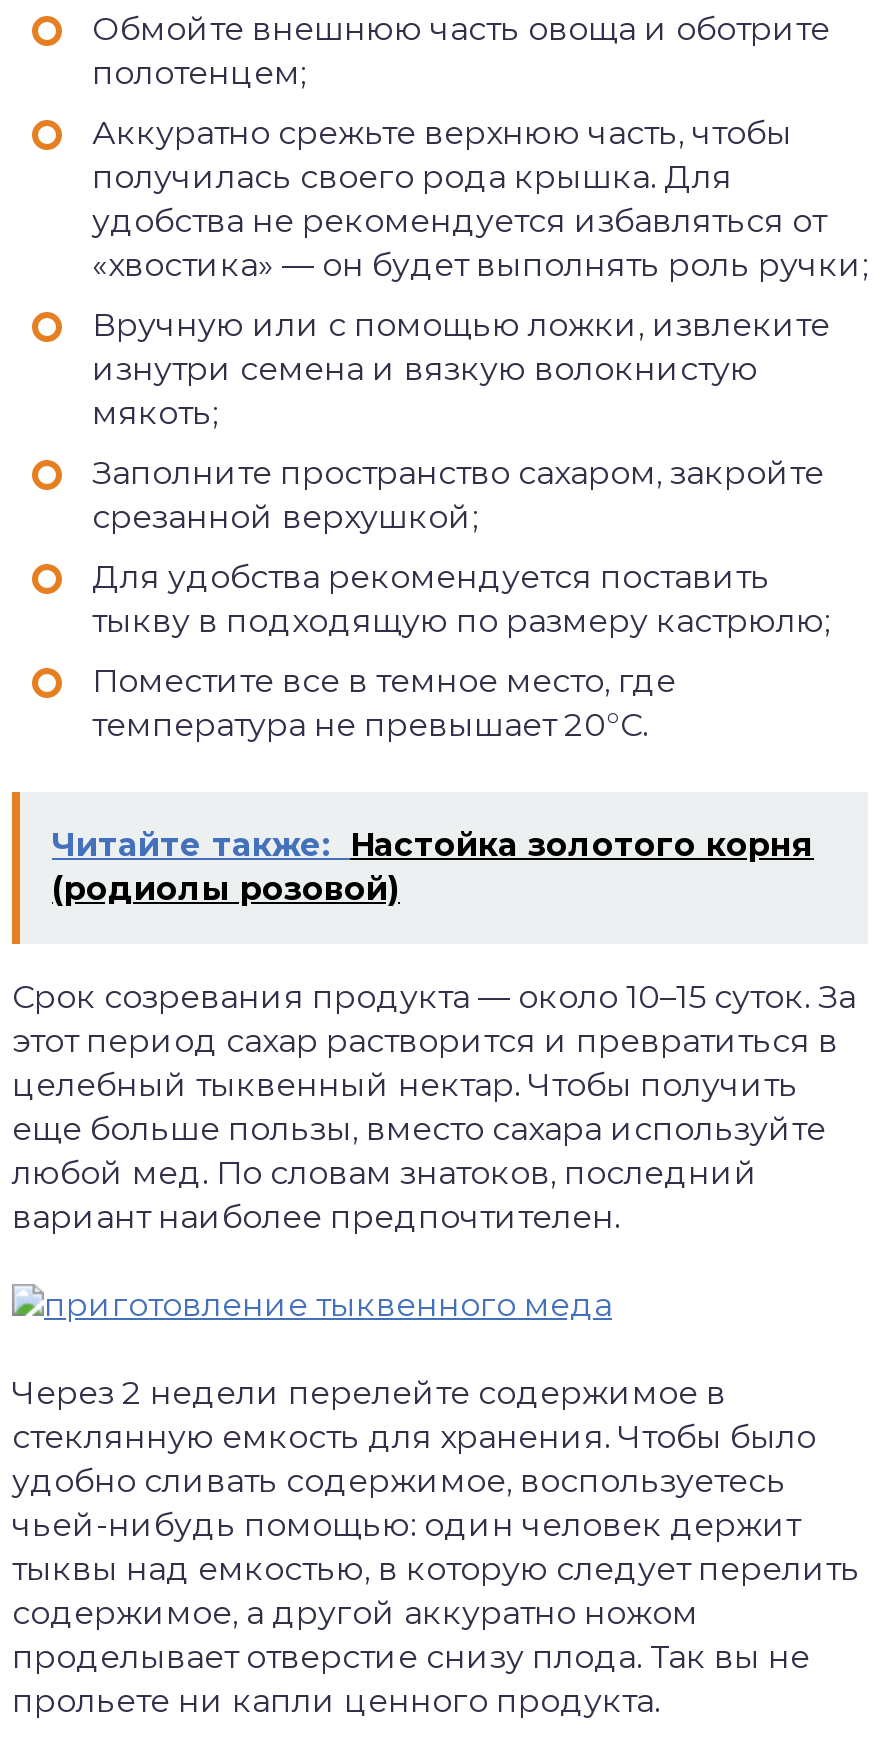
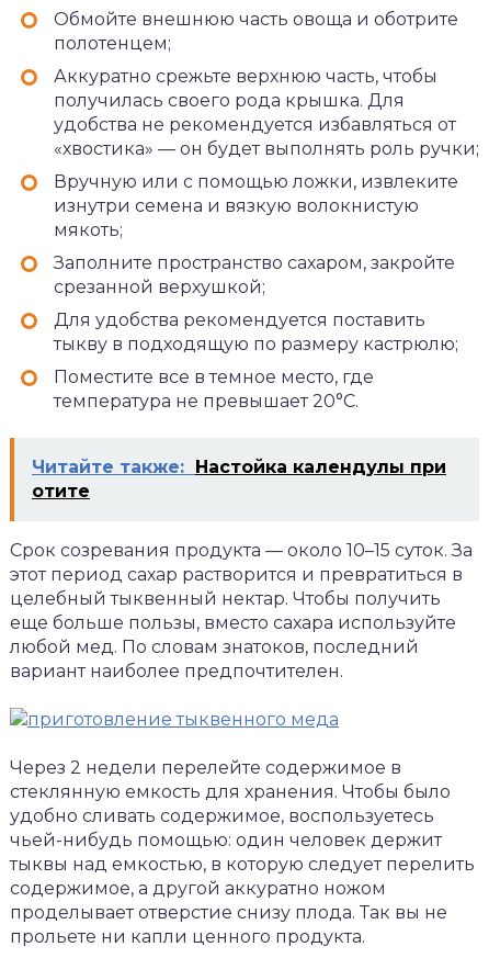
- Читайте также: Настойка золотого корня
- (родиолы розовой)
+ Читайте также: Настойка календулы при
+ отите
